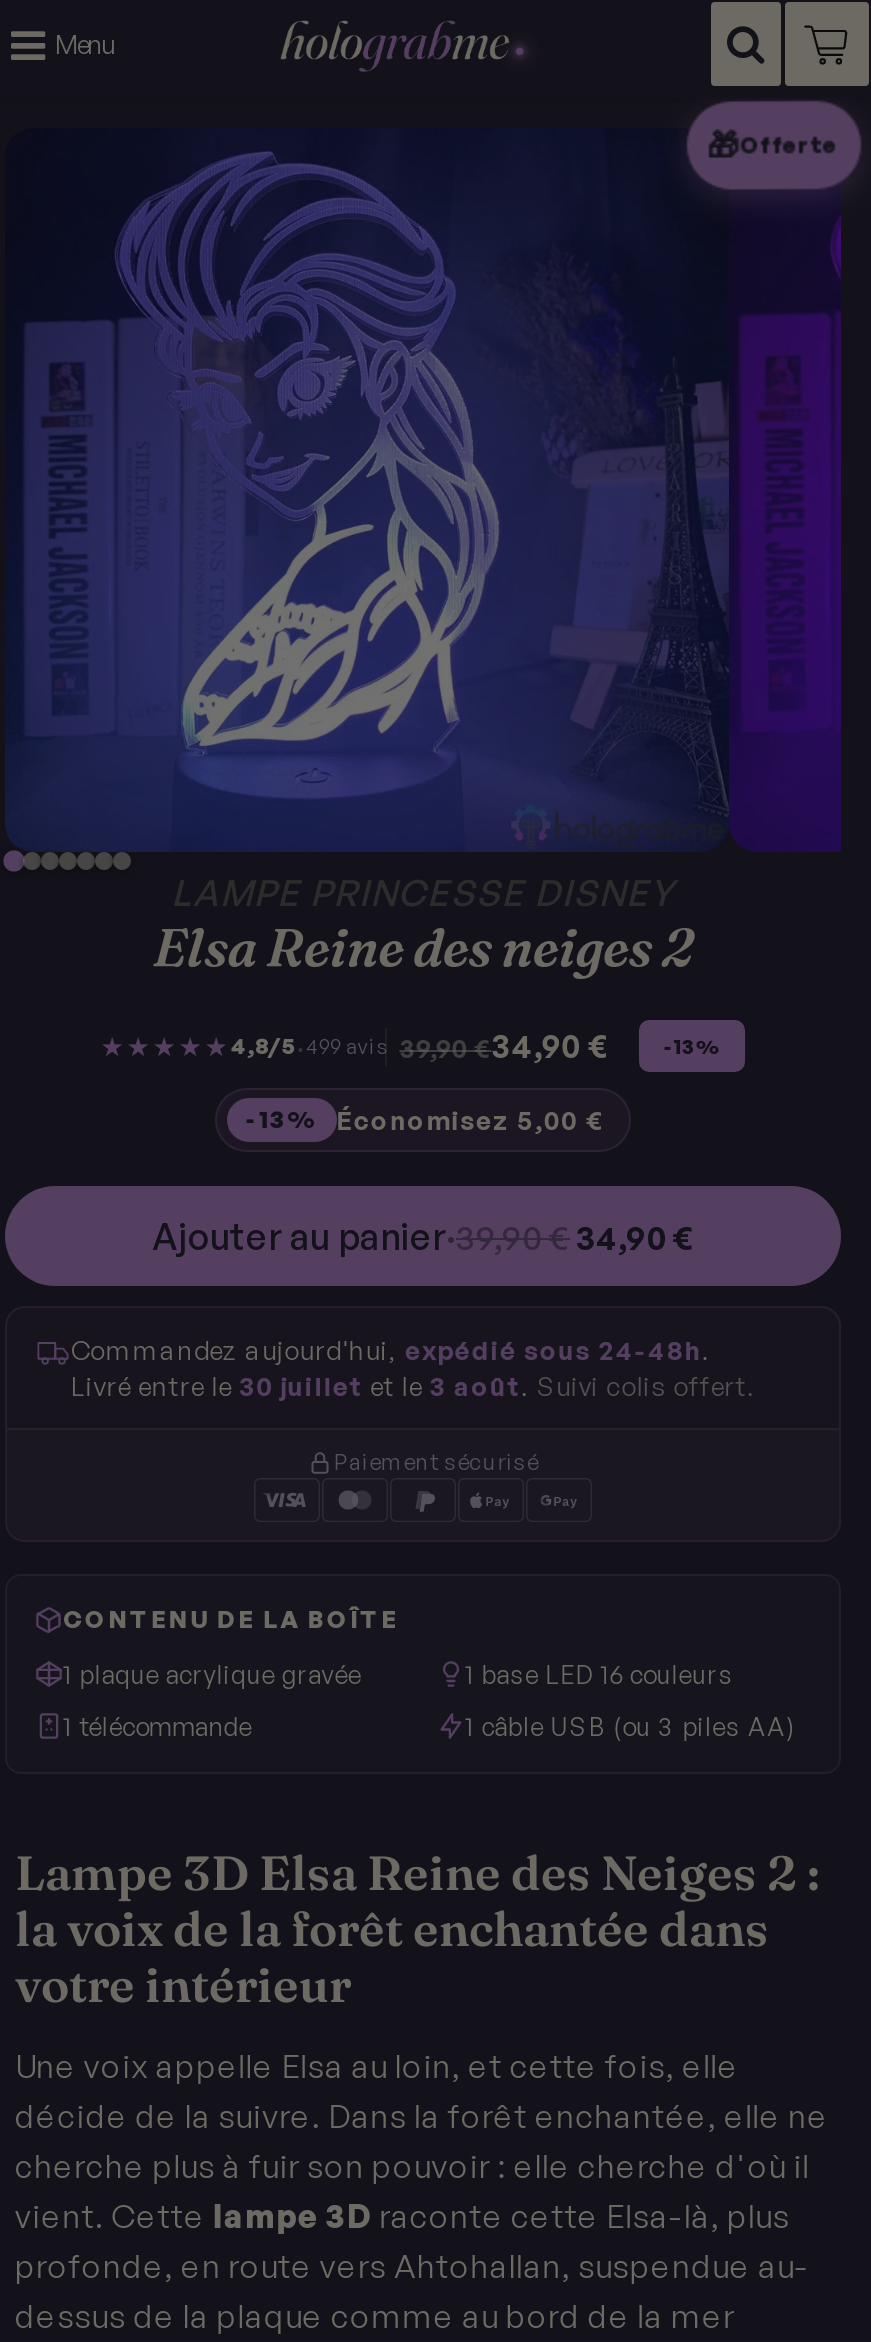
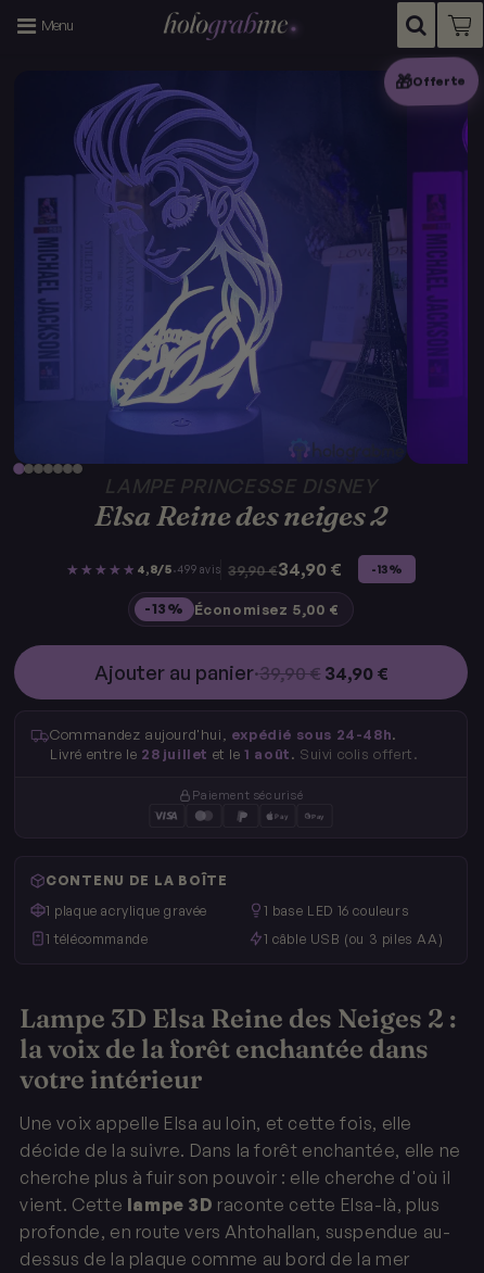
- Livré entre le 30 juillet et le 3 août. Suivi colis offert.
+ Livré entre le 28 juillet et le 1 août. Suivi colis offert.
